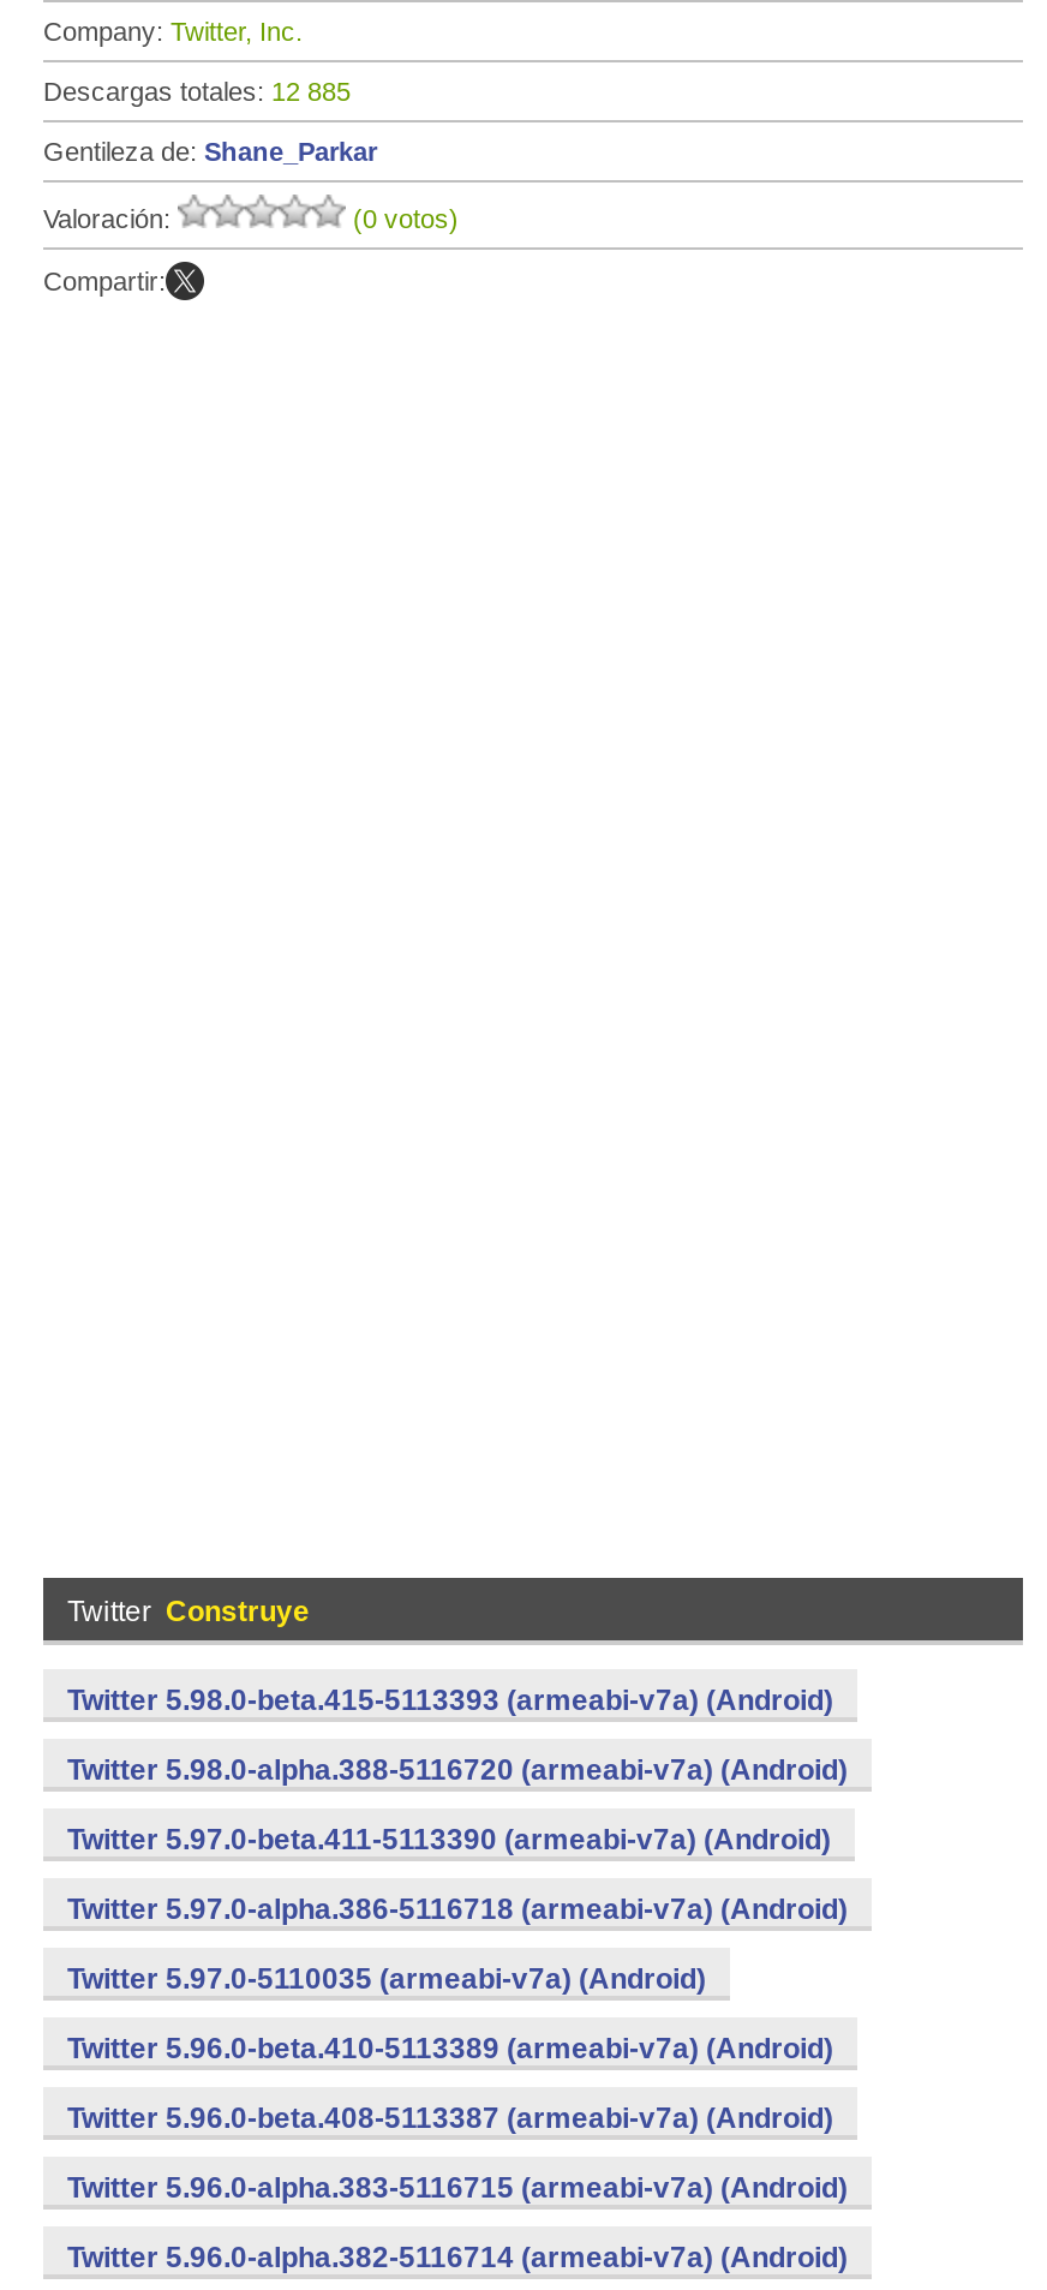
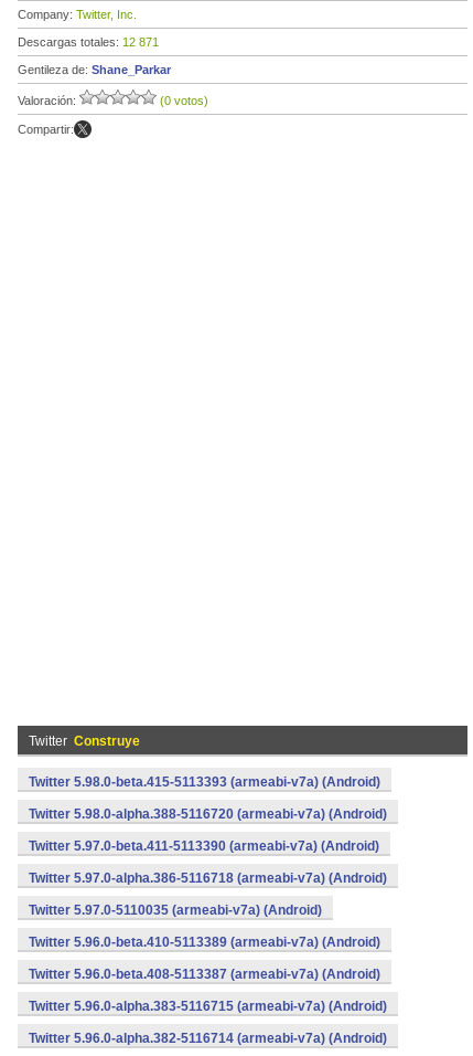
- Descargas totales: 12 885
+ Descargas totales: 12 871
